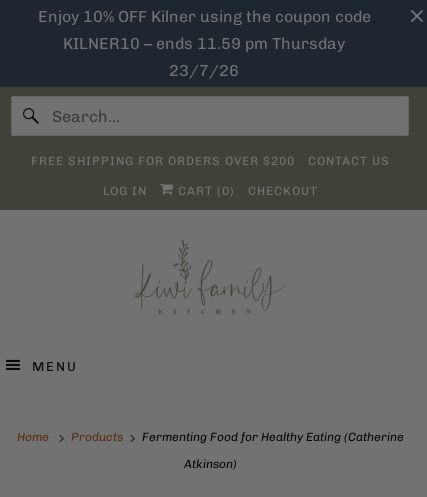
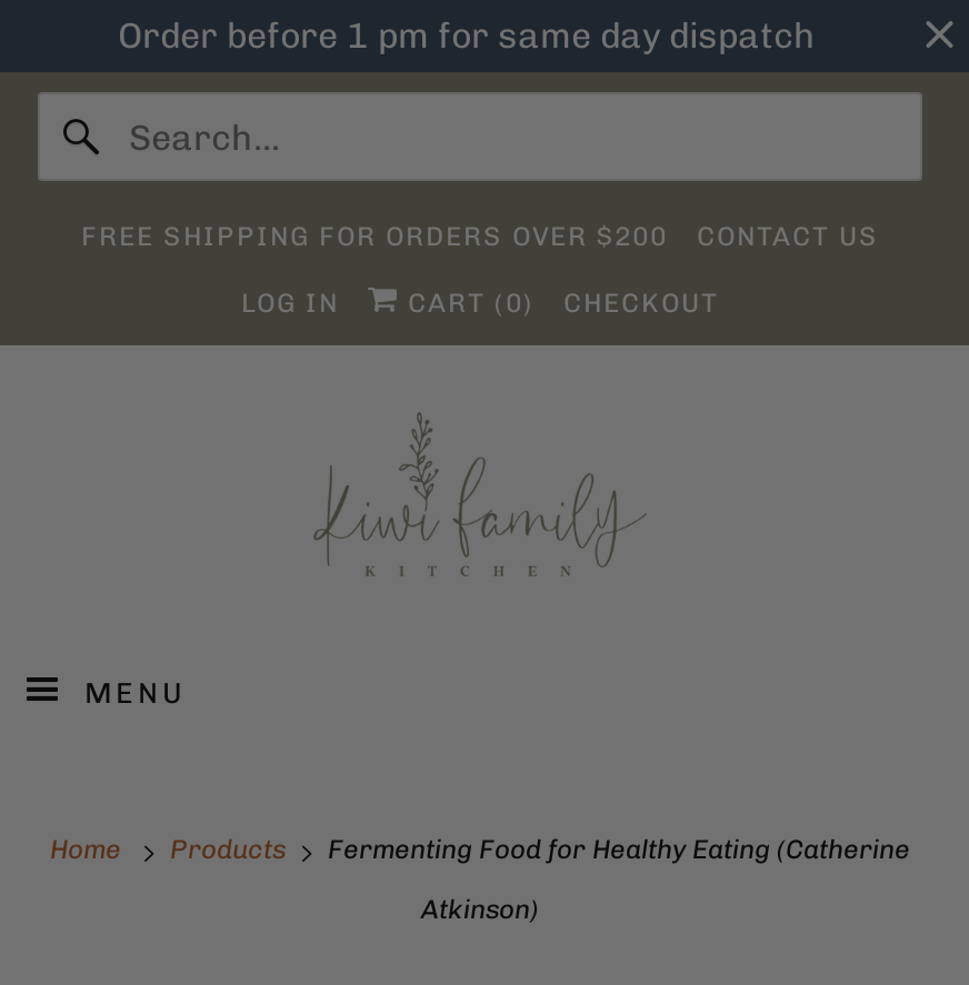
- Enjoy 10% OFF Kilner using the coupon code
- KILNER10 – ends 11.59 pm Thursday
- 23/7/26
+ Order before 1 pm for same day dispatch
